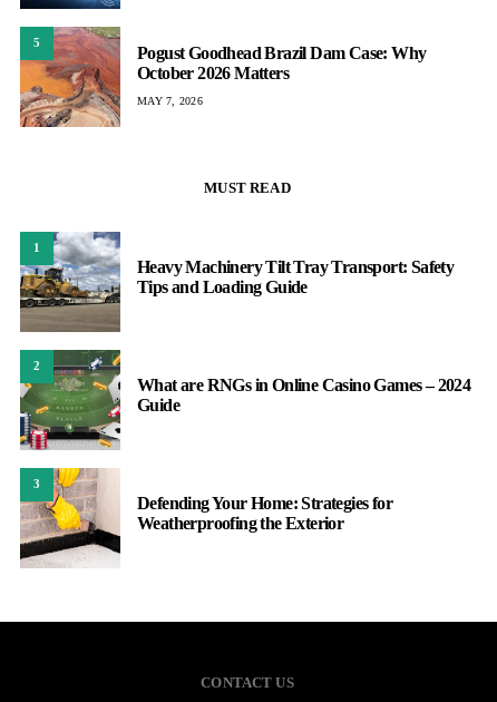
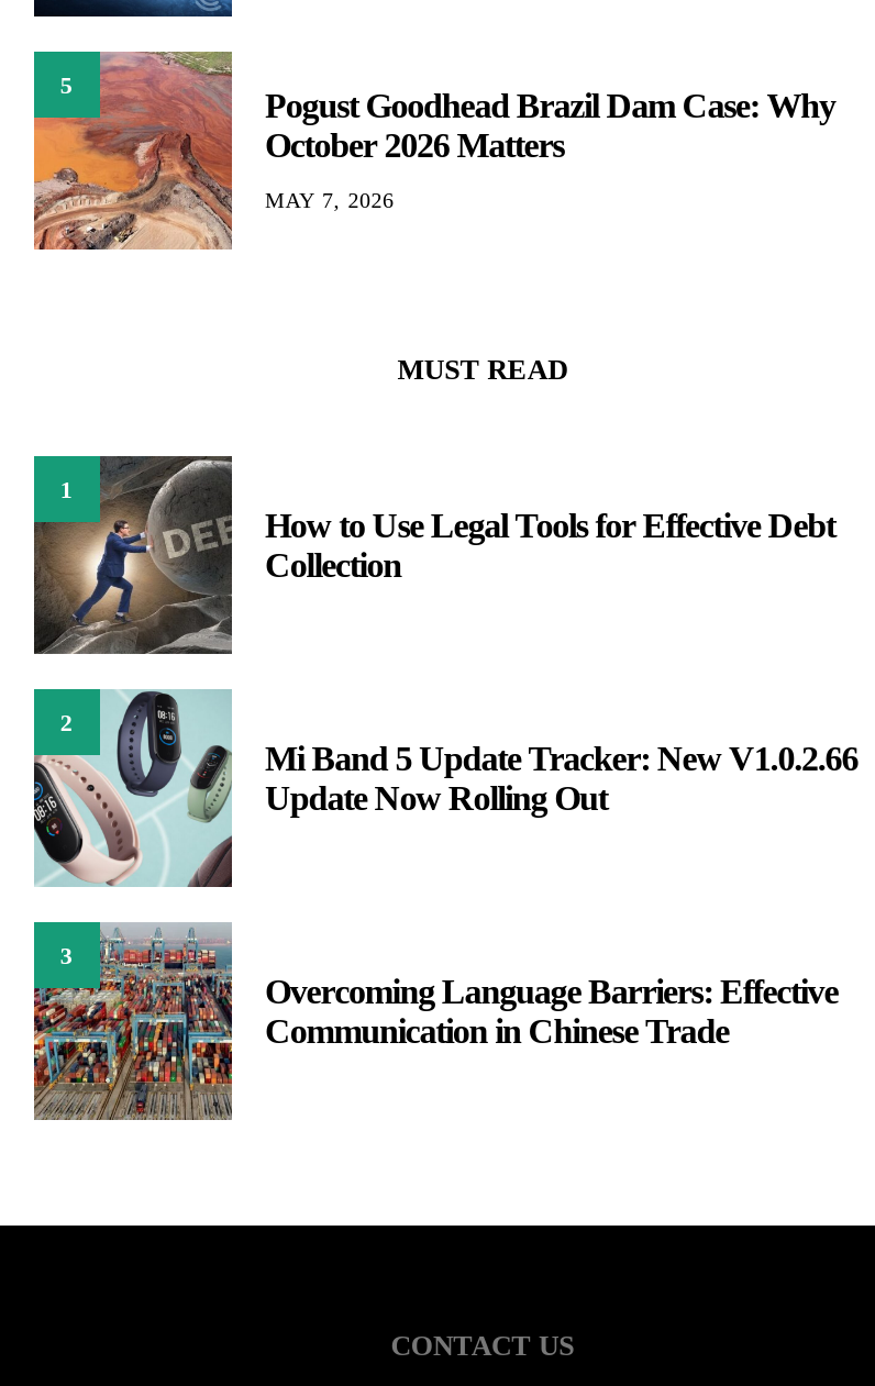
- [image]
- Heavy Machinery Tilt Tray Transport: Safety
- Tips and Loading Guide
+ [image]
+ How to Use Legal Tools for Effective Debt
+ Collection

- [image]
- What are RNGs in Online Casino Games – 2024
- Guide
+ [image]
+ Mi Band 5 Update Tracker: New V1.0.2.66
+ Update Now Rolling Out

- [image]
- Defending Your Home: Strategies for
- Weatherproofing the Exterior
+ [image]
+ Overcoming Language Barriers: Effective
+ Communication in Chinese Trade
